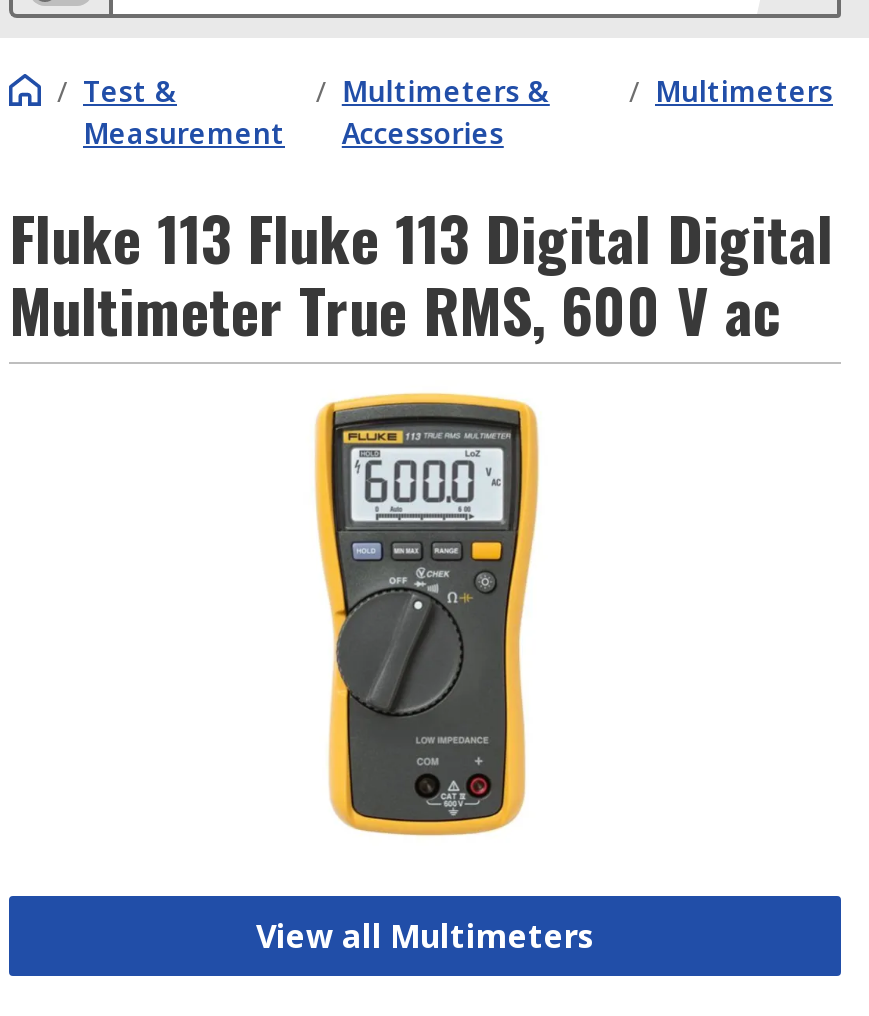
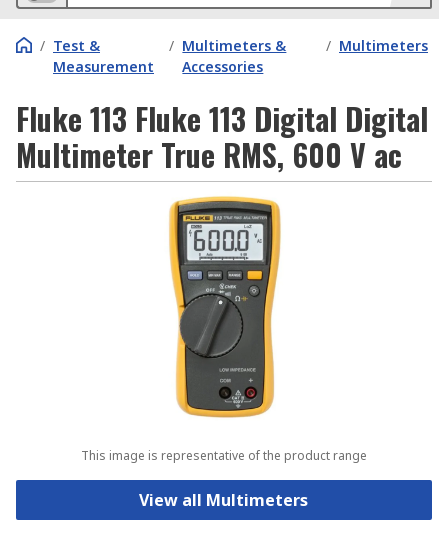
+ This image is representative of the product range
